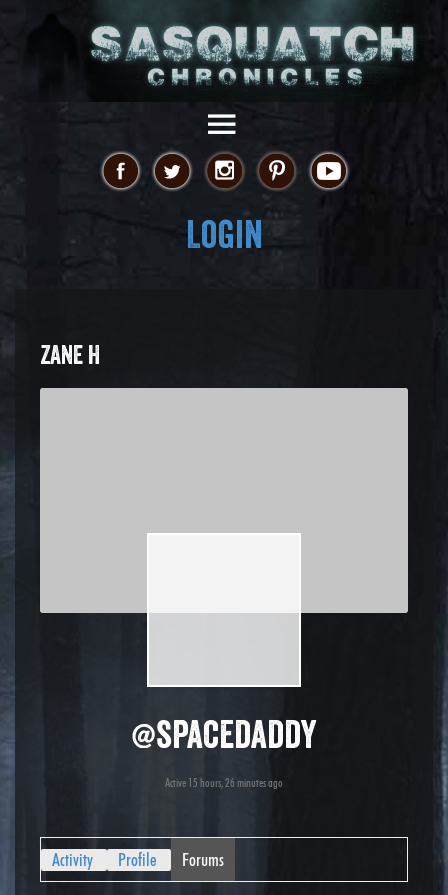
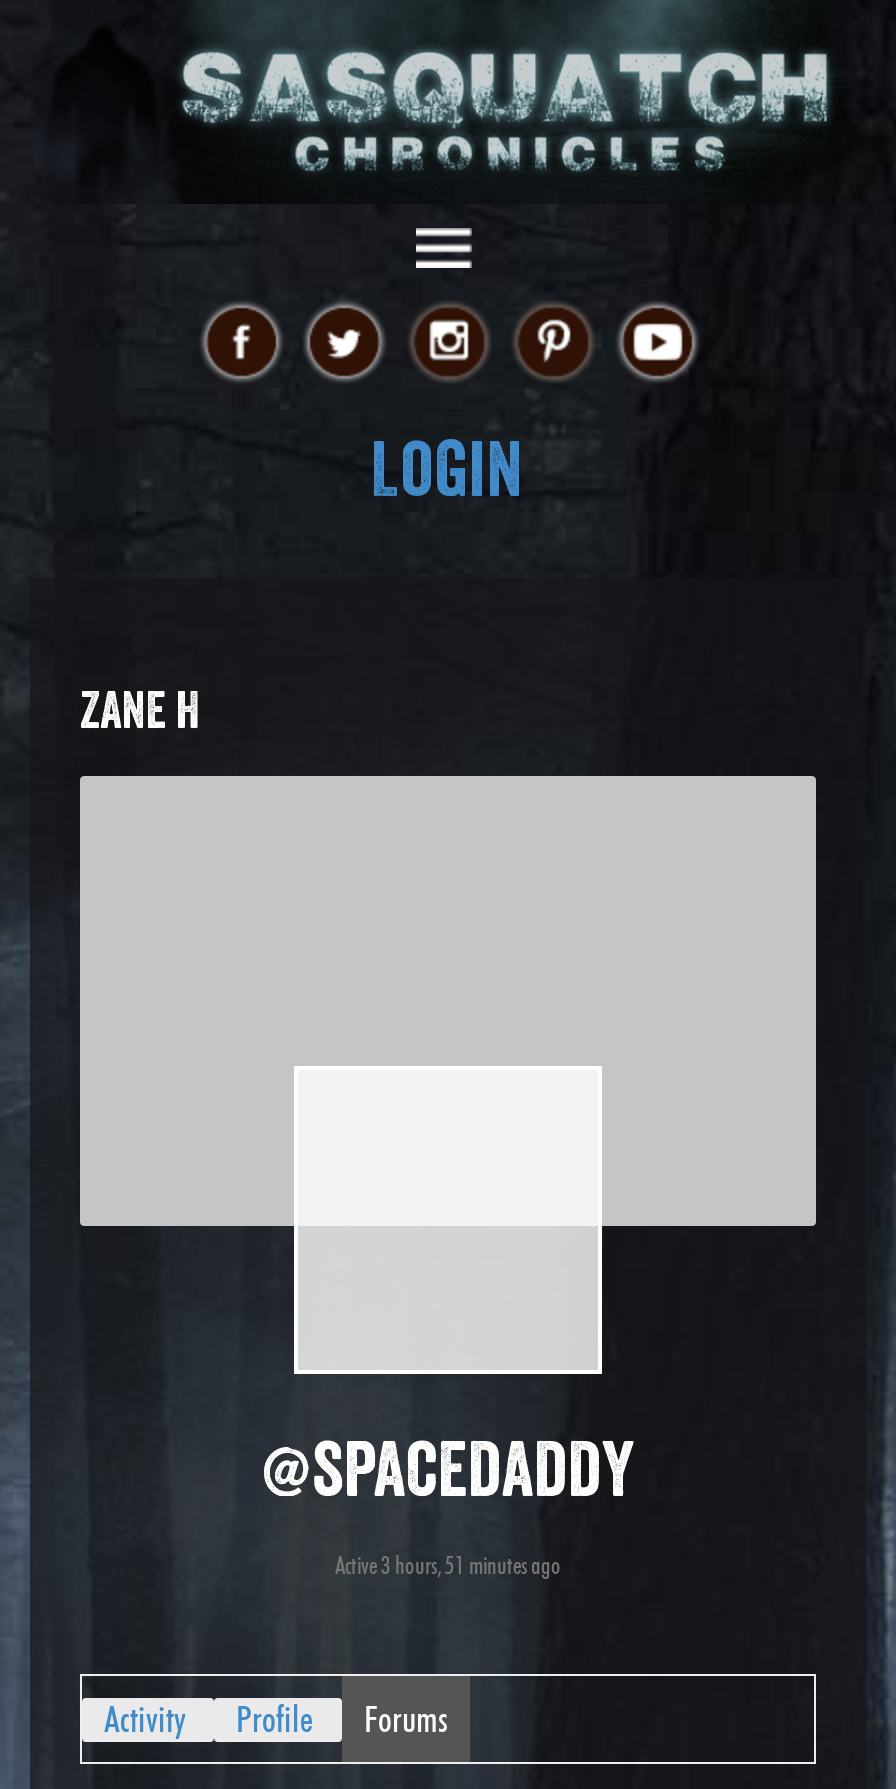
- Active 15 hours, 26 minutes ago
+ Active 3 hours, 51 minutes ago
